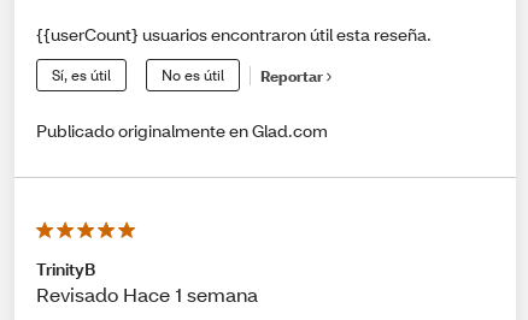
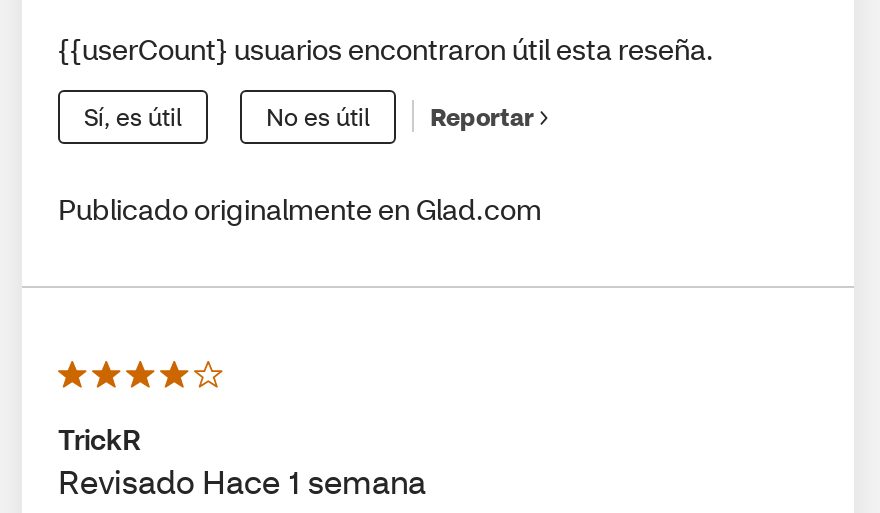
- TrinityB
+ TrickR
